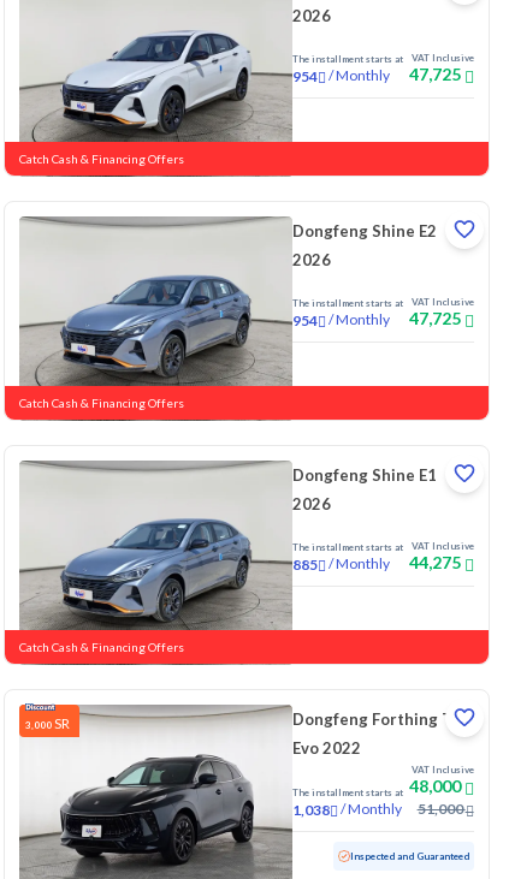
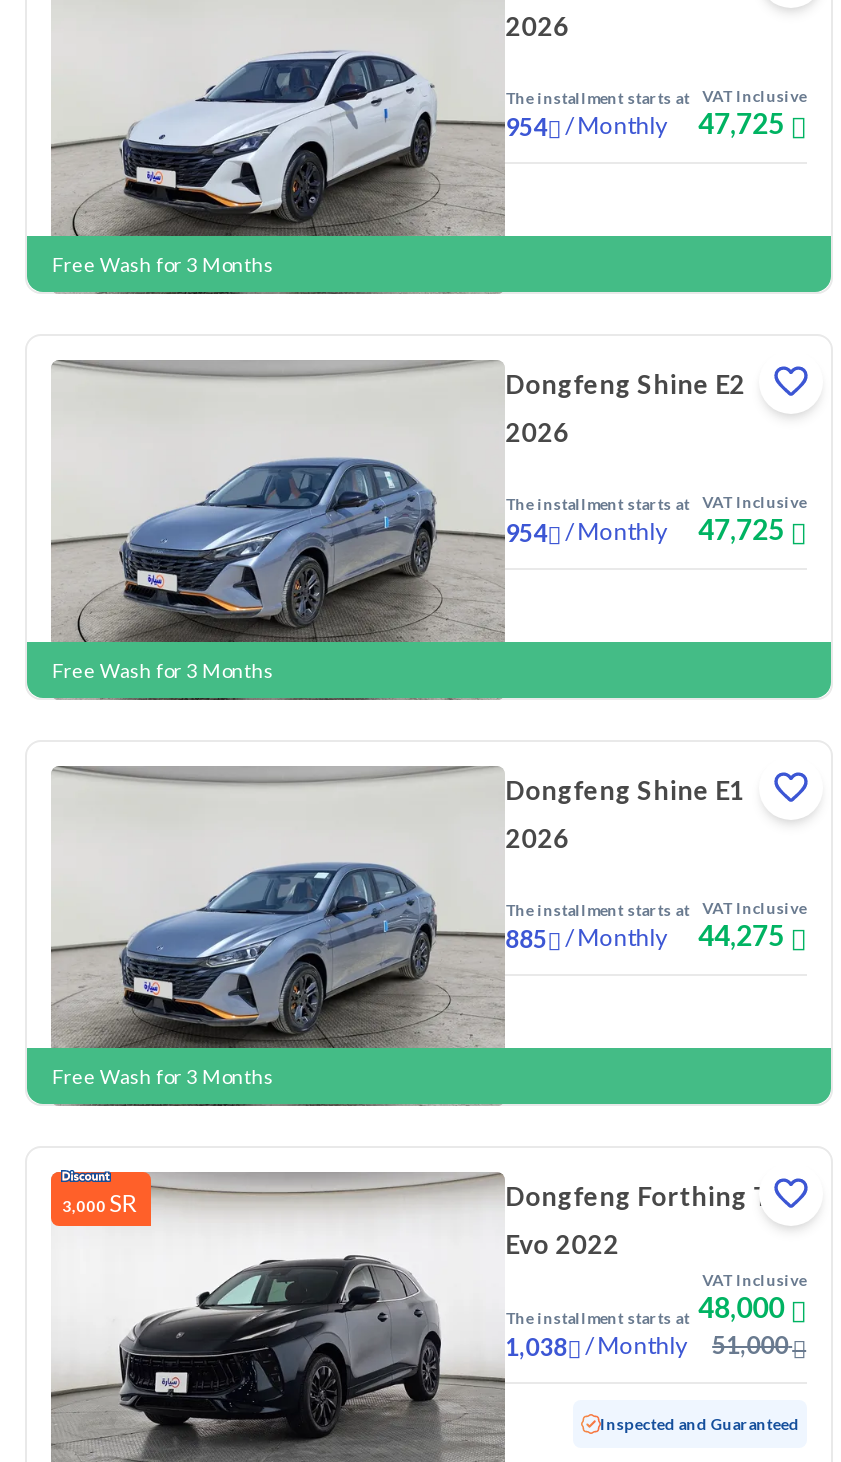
- Catch Cash & Financing Offers
+ Free Wash for 3 Months

- Catch Cash & Financing Offers
+ Free Wash for 3 Months

- Catch Cash & Financing Offers
+ Free Wash for 3 Months
